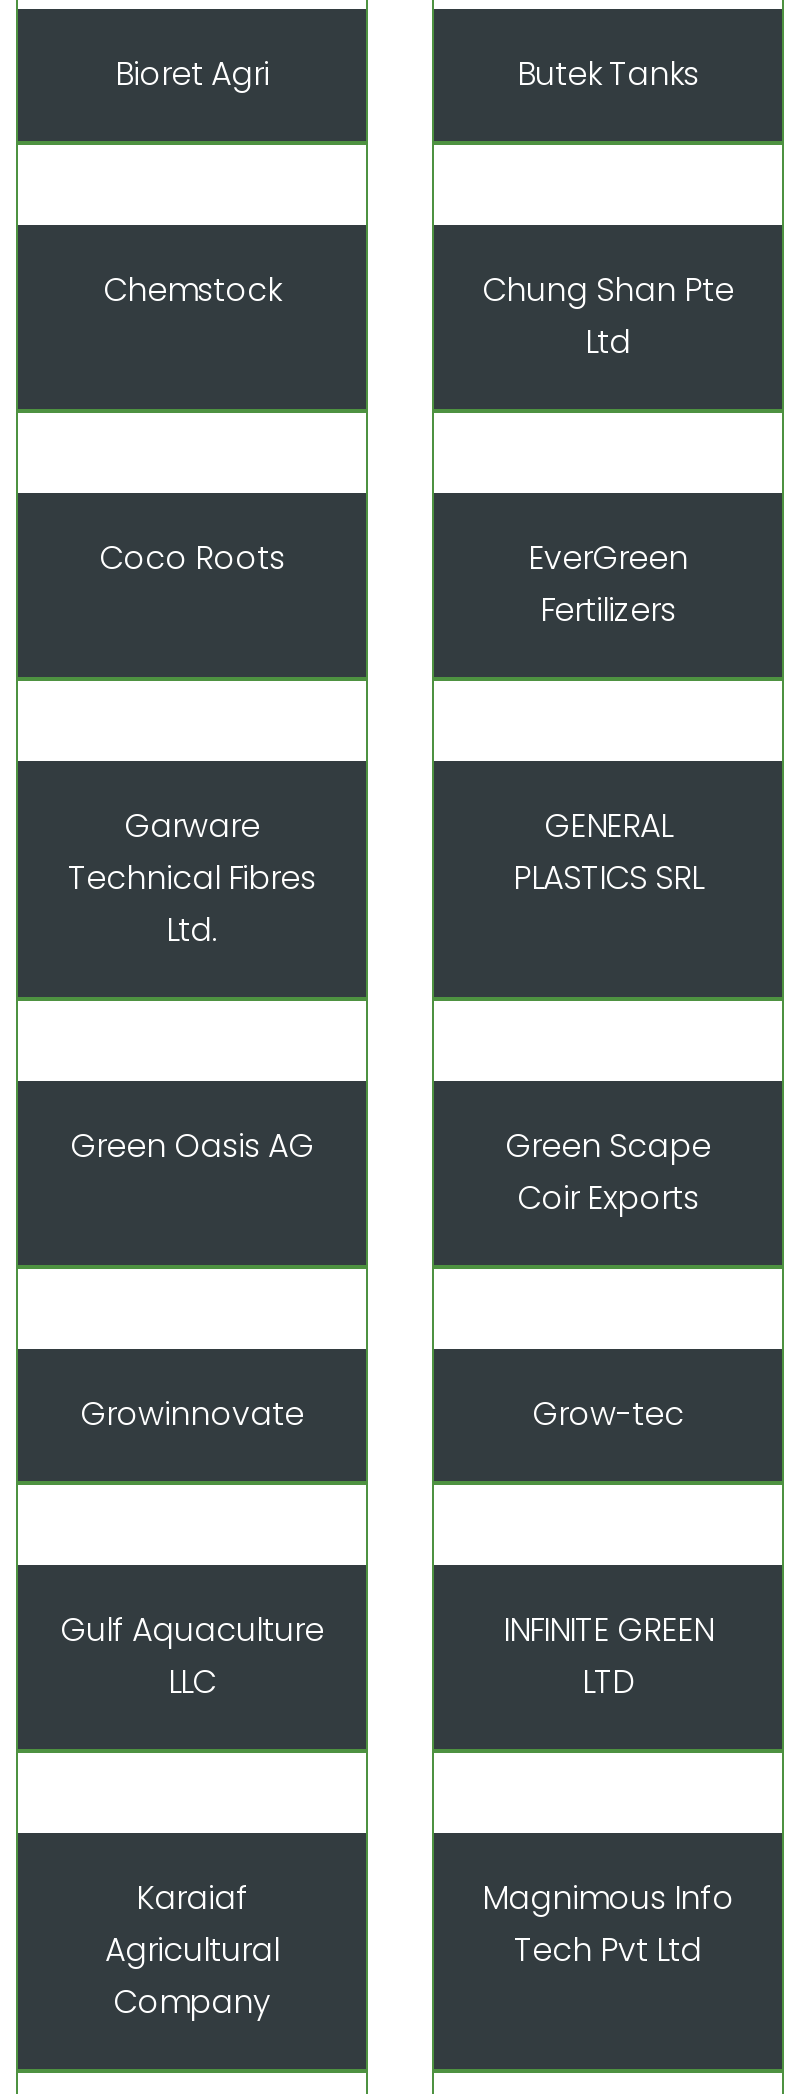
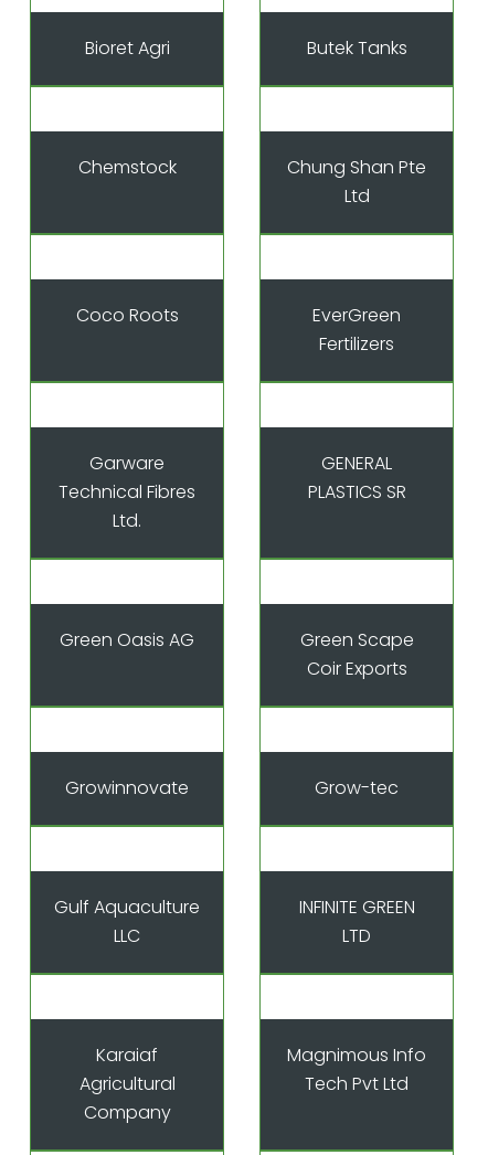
- PLASTICS SRL
+ PLASTICS SR
